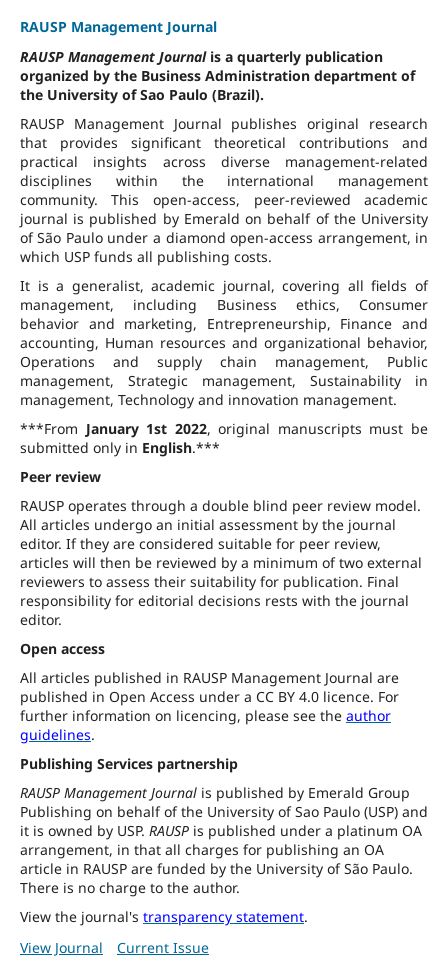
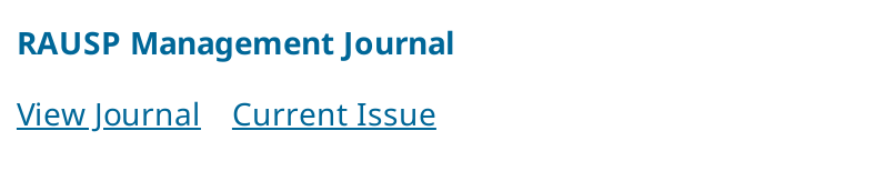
- RAUSP Management Journal is a quarterly publication
- organized by the Business Administration department of
- the University of Sao Paulo (Brazil).
- RAUSP Management Journal publishes original research
- that provides significant theoretical contributions and
- practical insights across diverse management-related
- disciplines within the international management
- community. This open-access, peer-reviewed academic
- journal is published by Emerald on behalf of the University
- of São Paulo under a diamond open-access arrangement, in
- which USP funds all publishing costs.
- It is a generalist, academic journal, covering all fields of
- management, including Business ethics, Consumer
- behavior and marketing, Entrepreneurship, Finance and
- accounting, Human resources and organizational behavior,
- Operations and supply chain management, Public
- management, Strategic management, Sustainability in
- management, Technology and innovation management.
- ***From January 1st 2022, original manuscripts must be
- submitted only in English.***
- Peer review
- RAUSP operates through a double blind peer review model.
- All articles undergo an initial assessment by the journal
- editor. If they are considered suitable for peer review,
- articles will then be reviewed by a minimum of two external
- reviewers to assess their suitability for publication. Final
- responsibility for editorial decisions rests with the journal
- editor.
- Open access
- All articles published in RAUSP Management Journal are
- published in Open Access under a CC BY 4.0 licence. For
- further information on licencing, please see the author
- guidelines.
- Publishing Services partnership
- RAUSP Management Journal is published by Emerald Group
- Publishing on behalf of the University of Sao Paulo (USP) and
- it is owned by USP. RAUSP is published under a platinum OA
- arrangement, in that all charges for publishing an OA
- article in RAUSP are funded by the University of São Paulo.
- There is no charge to the author.
- View the journal's transparency statement.
